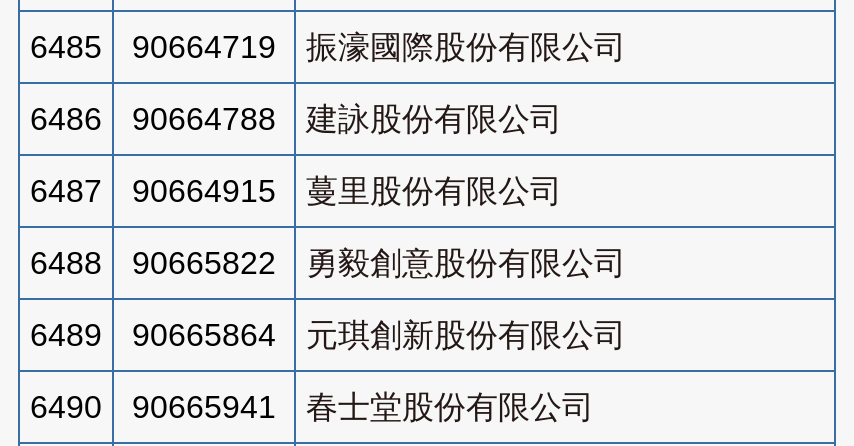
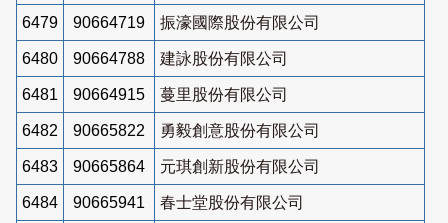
- 6485 90664719 振濠國際股份有限公司
+ 6479 90664719 振濠國際股份有限公司

- 6486 90664788 建詠股份有限公司
+ 6480 90664788 建詠股份有限公司

- 6487 90664915 蔓里股份有限公司
+ 6481 90664915 蔓里股份有限公司

- 6488 90665822 勇毅創意股份有限公司
+ 6482 90665822 勇毅創意股份有限公司

- 6489 90665864 元琪創新股份有限公司
+ 6483 90665864 元琪創新股份有限公司

- 6490 90665941 春士堂股份有限公司
+ 6484 90665941 春士堂股份有限公司
